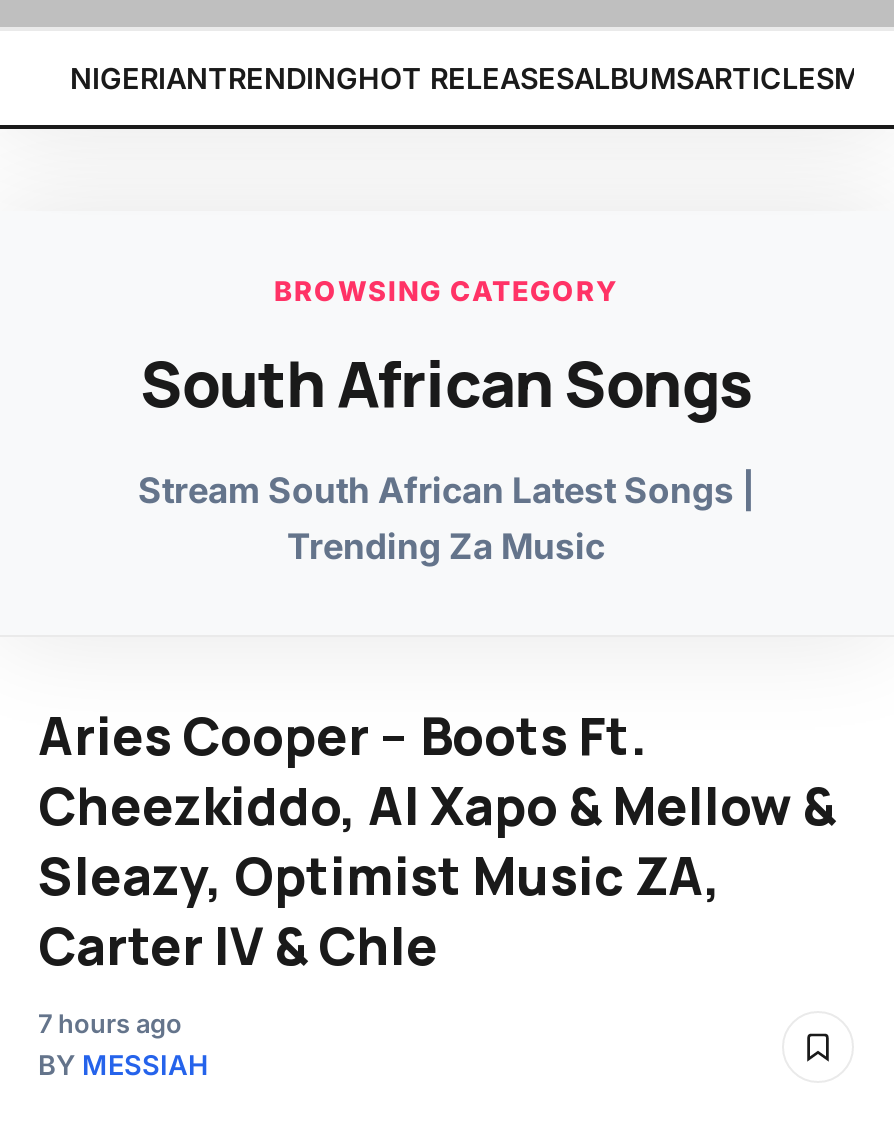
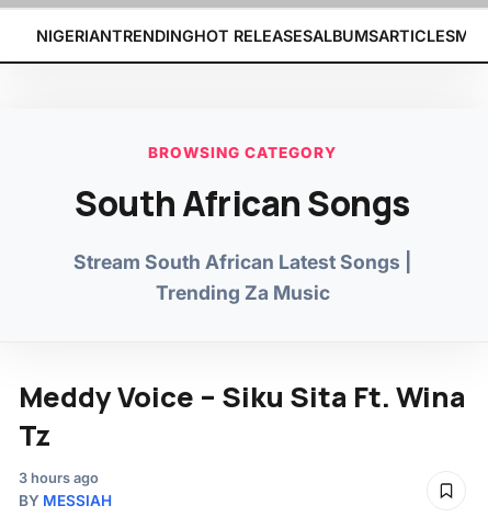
- Aries Cooper – Boots Ft.
- Cheezkiddo, Al Xapo & Mellow &
- Sleazy, Optimist Music ZA,
- Carter IV & Chle
- 7 hours ago
+ Meddy Voice – Siku Sita Ft. Wina
+ Tz
+ 3 hours ago
